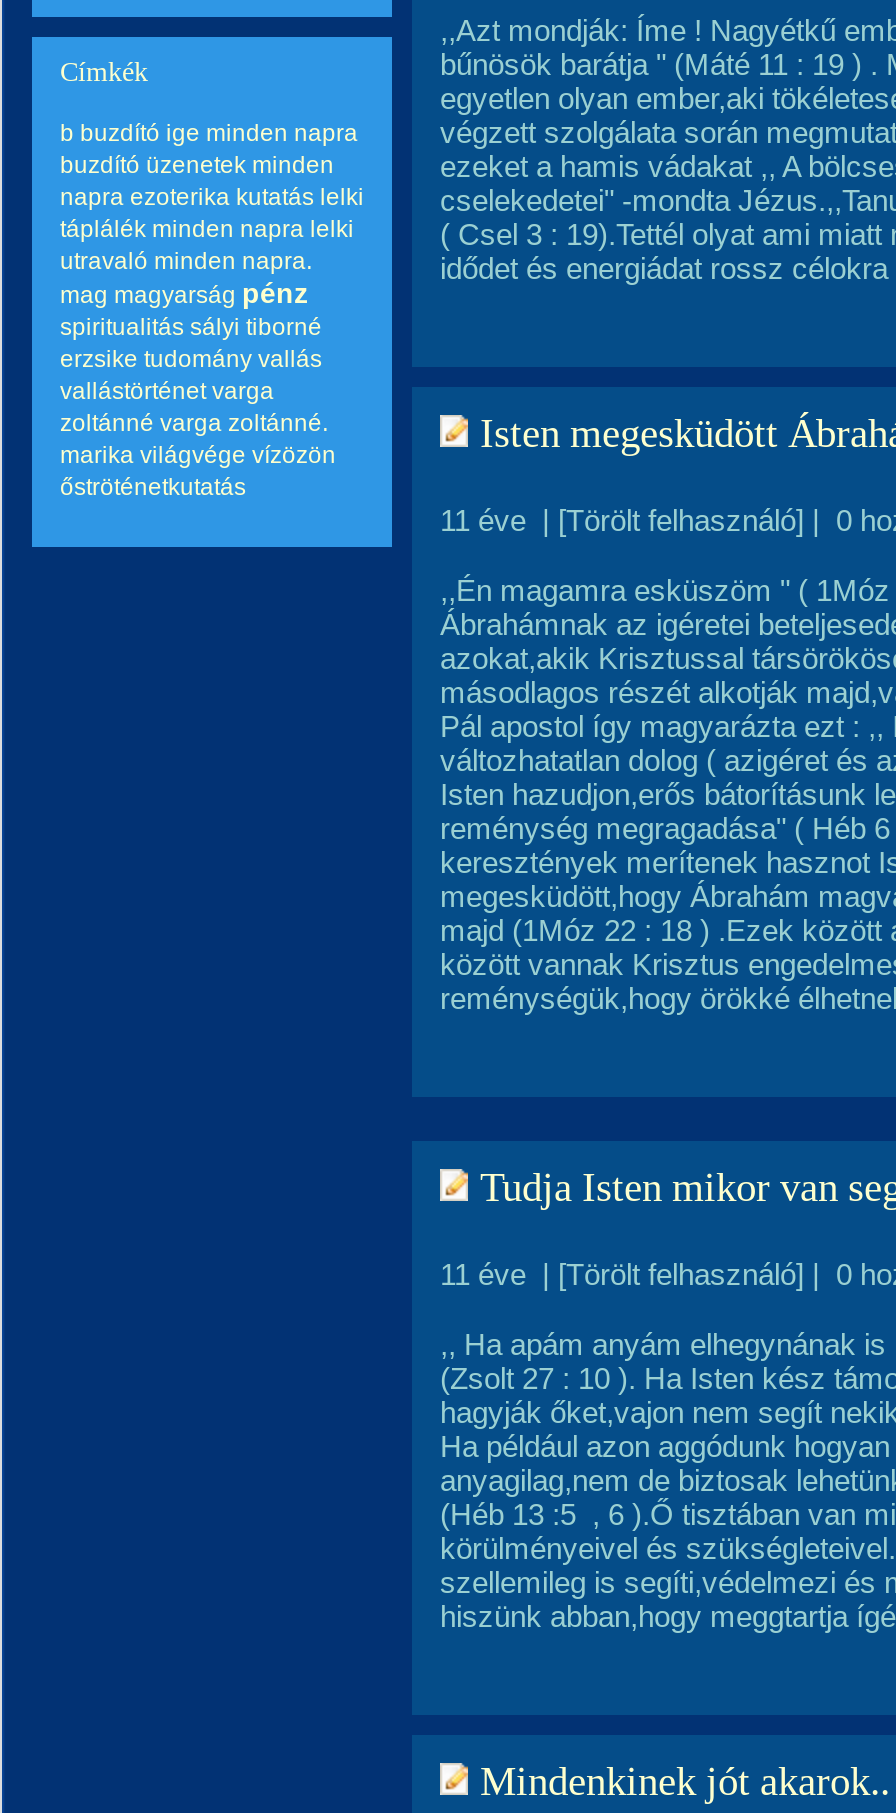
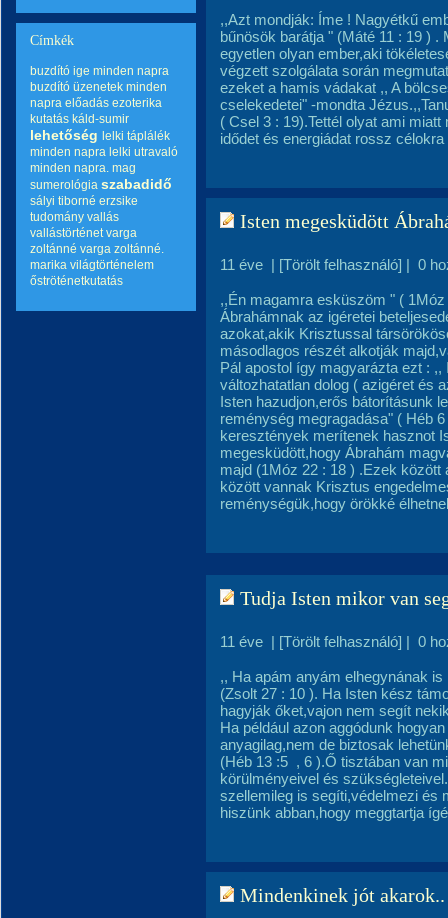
- b buzdító ige minden napra
+ buzdító ige minden napra

- napra ezoterika kutatás lelki
- táplálék minden napra lelki
- utravaló minden napra.
- mag magyarság pénz
- spiritualitás sályi tiborné
- erzsike tudomány vallás
+ napra előadás ezoterika
+ kutatás káld-sumir
+ lehetőség lelki táplálék
+ minden napra lelki utravaló
+ minden napra. mag
+ sumerológia szabadidő
+ sályi tiborné erzsike
+ tudomány vallás

moved down: vallástörténet varga | zoltánné varga zoltánné.

- marika világvége vízözön
+ marika világtörténelem

moved down: őströténetkutatás
